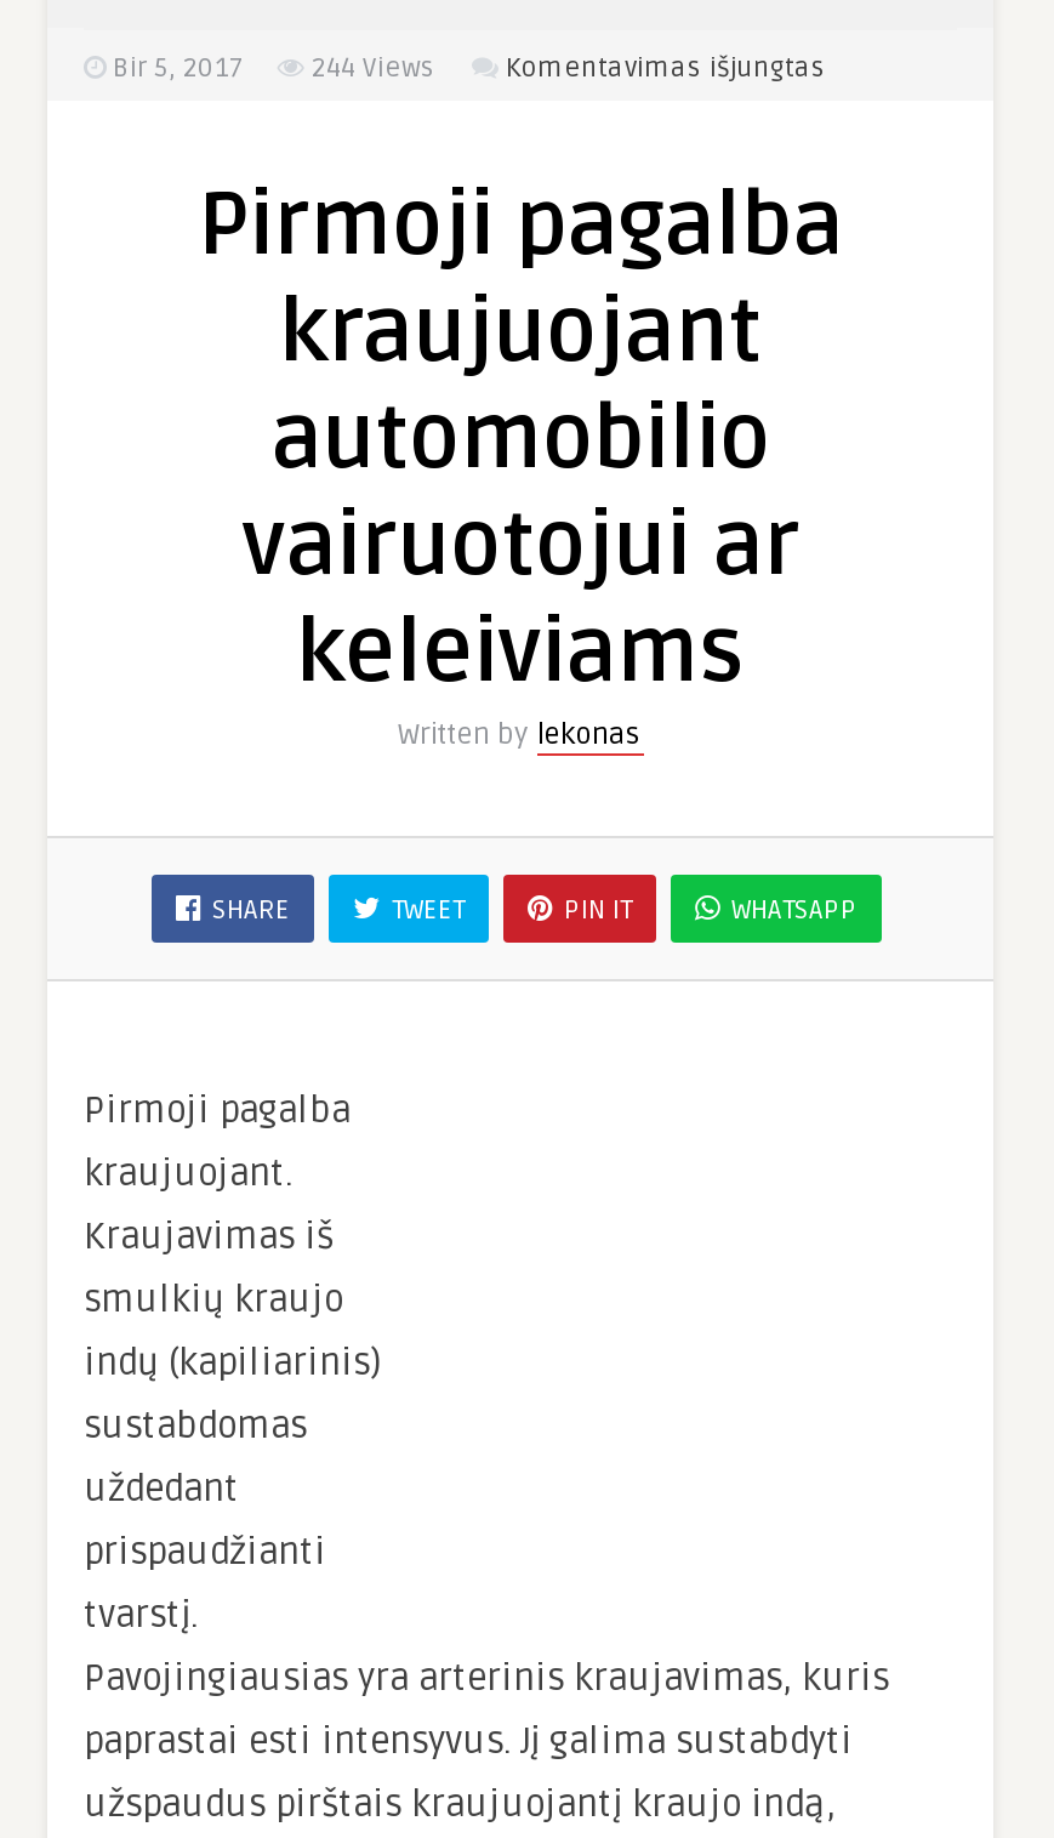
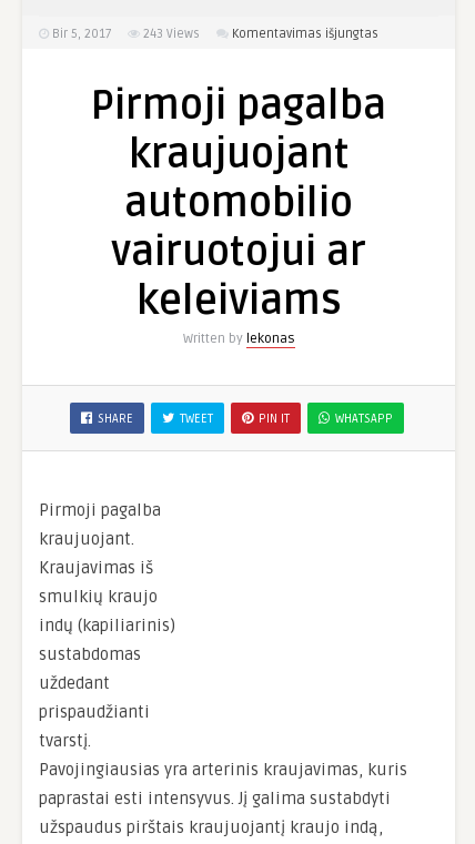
- Bir 5, 2017 244 Views
+ Bir 5, 2017 243 Views
